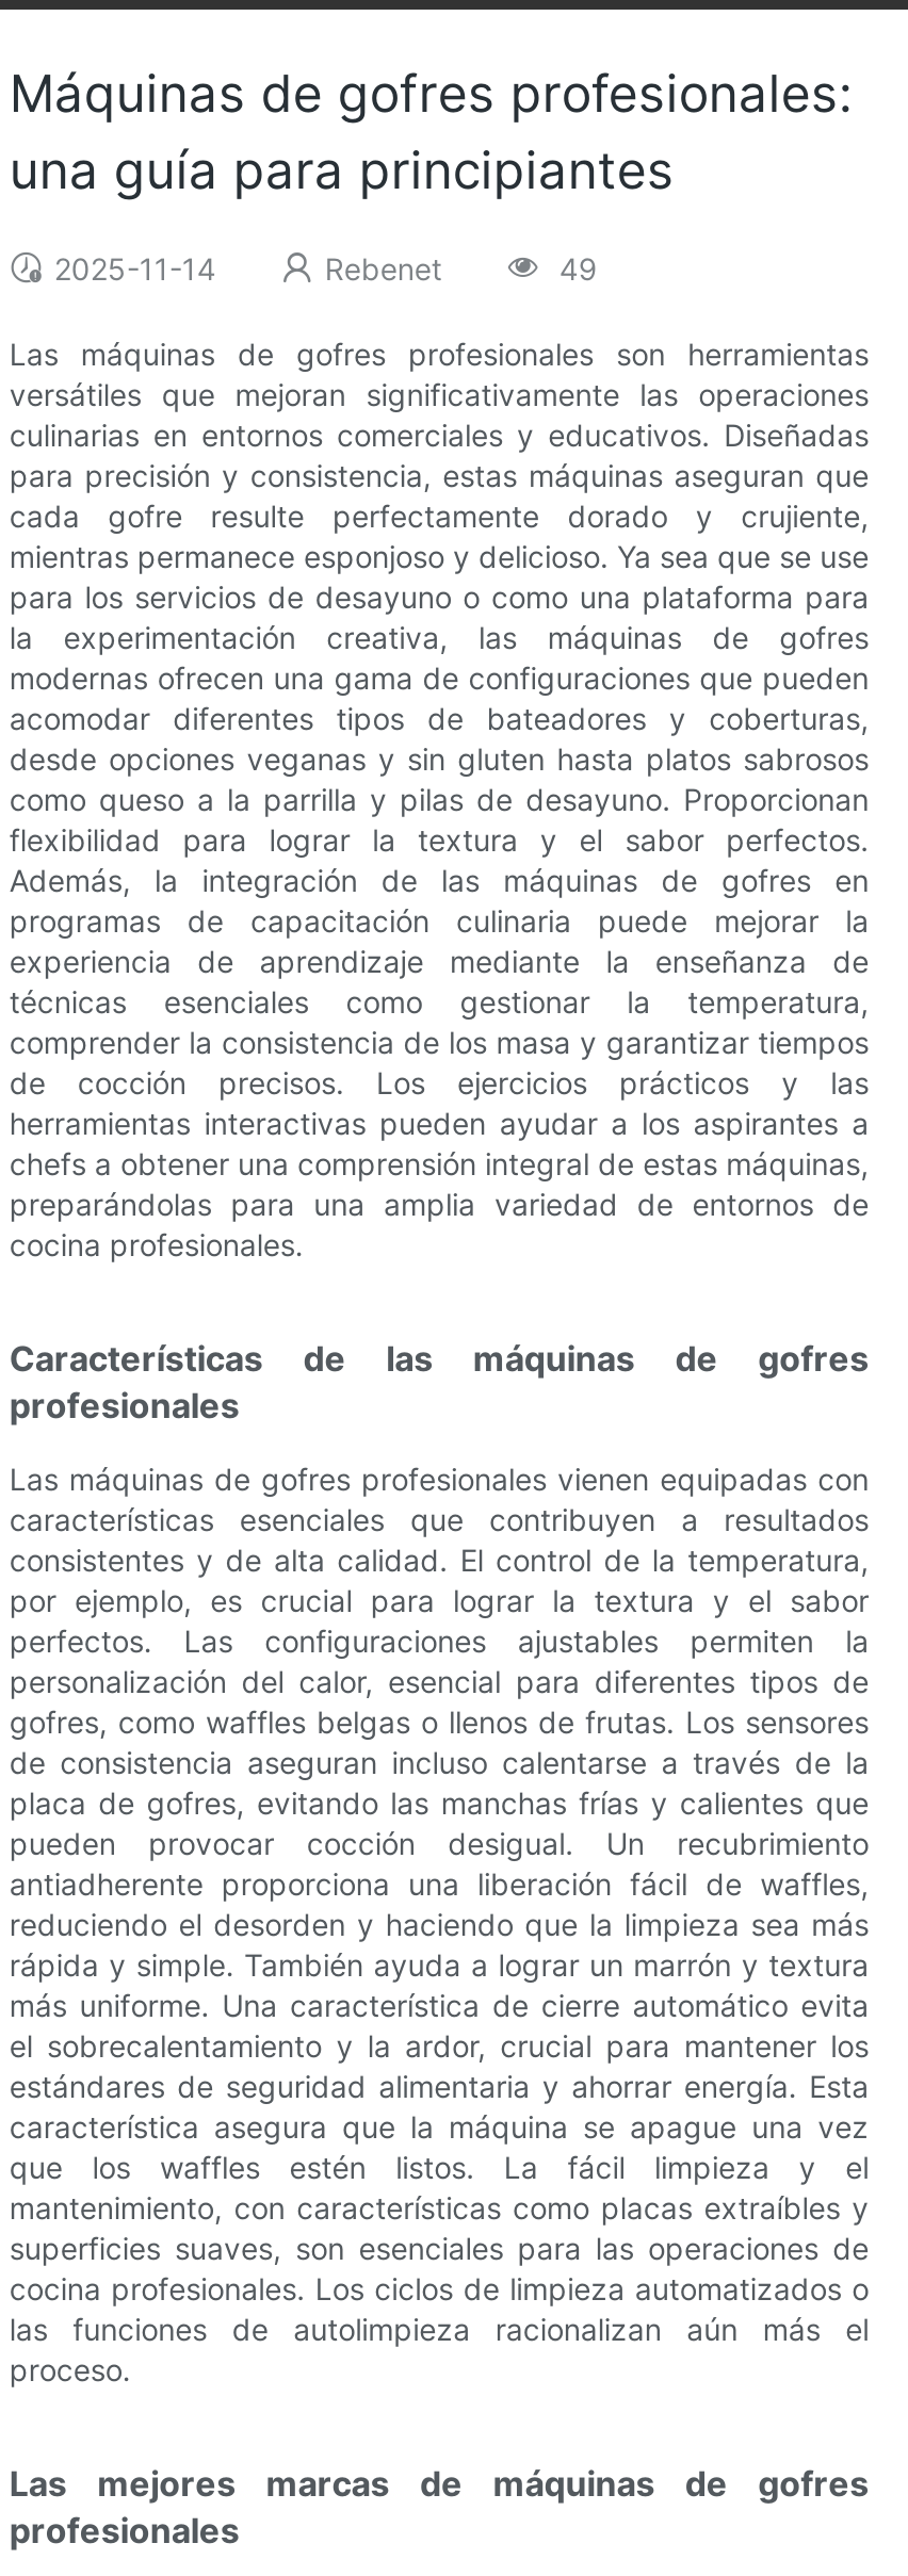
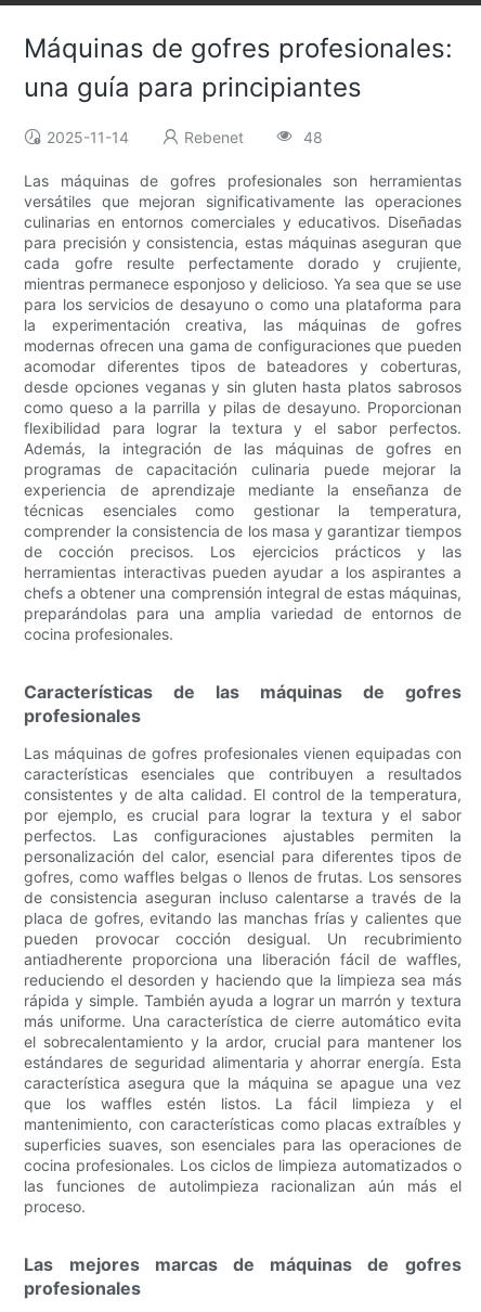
- 49
+ 48
